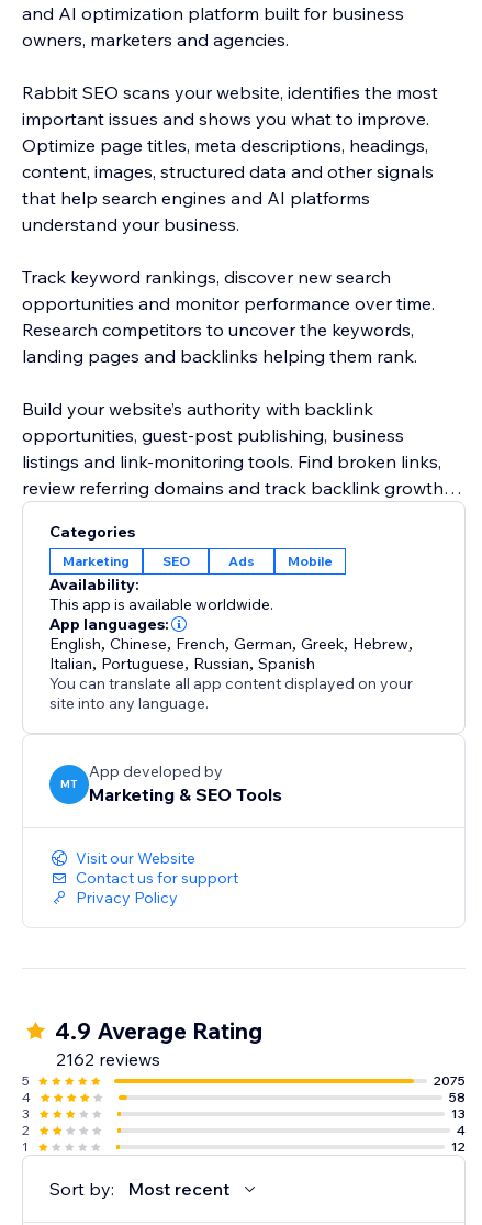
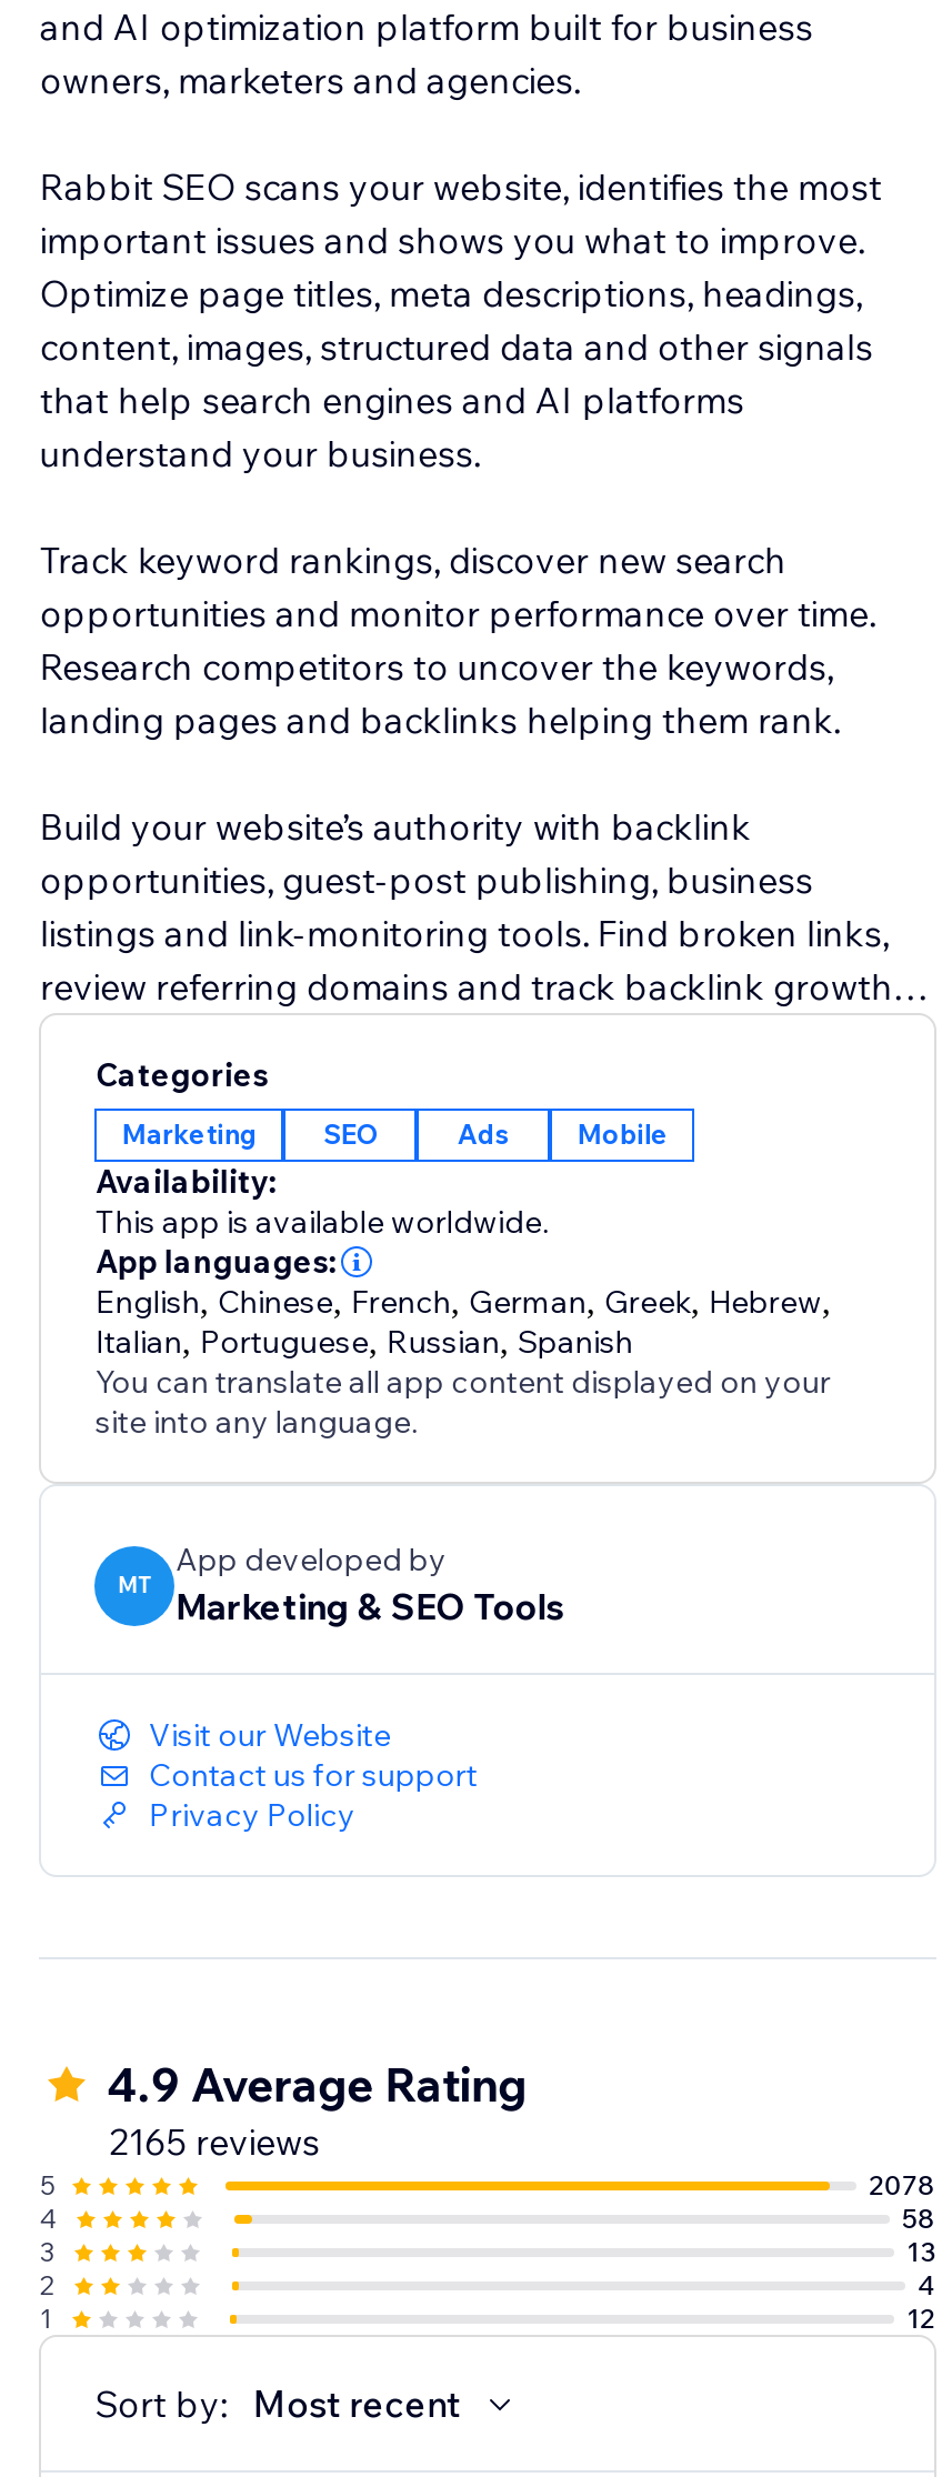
- 2162 reviews
+ 2165 reviews

- 2075
+ 2078
